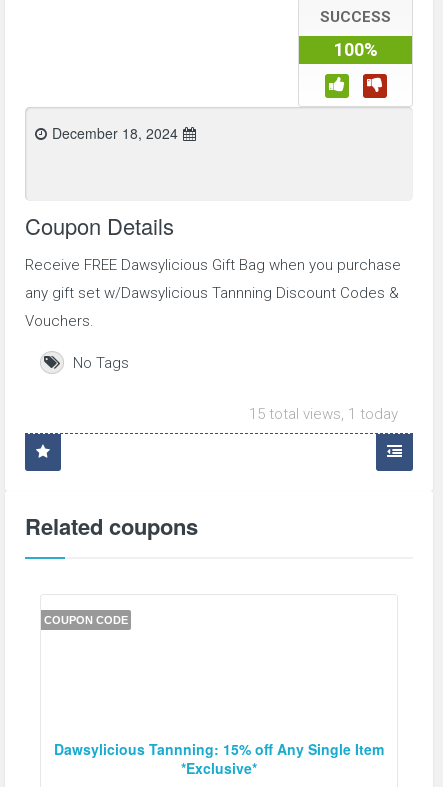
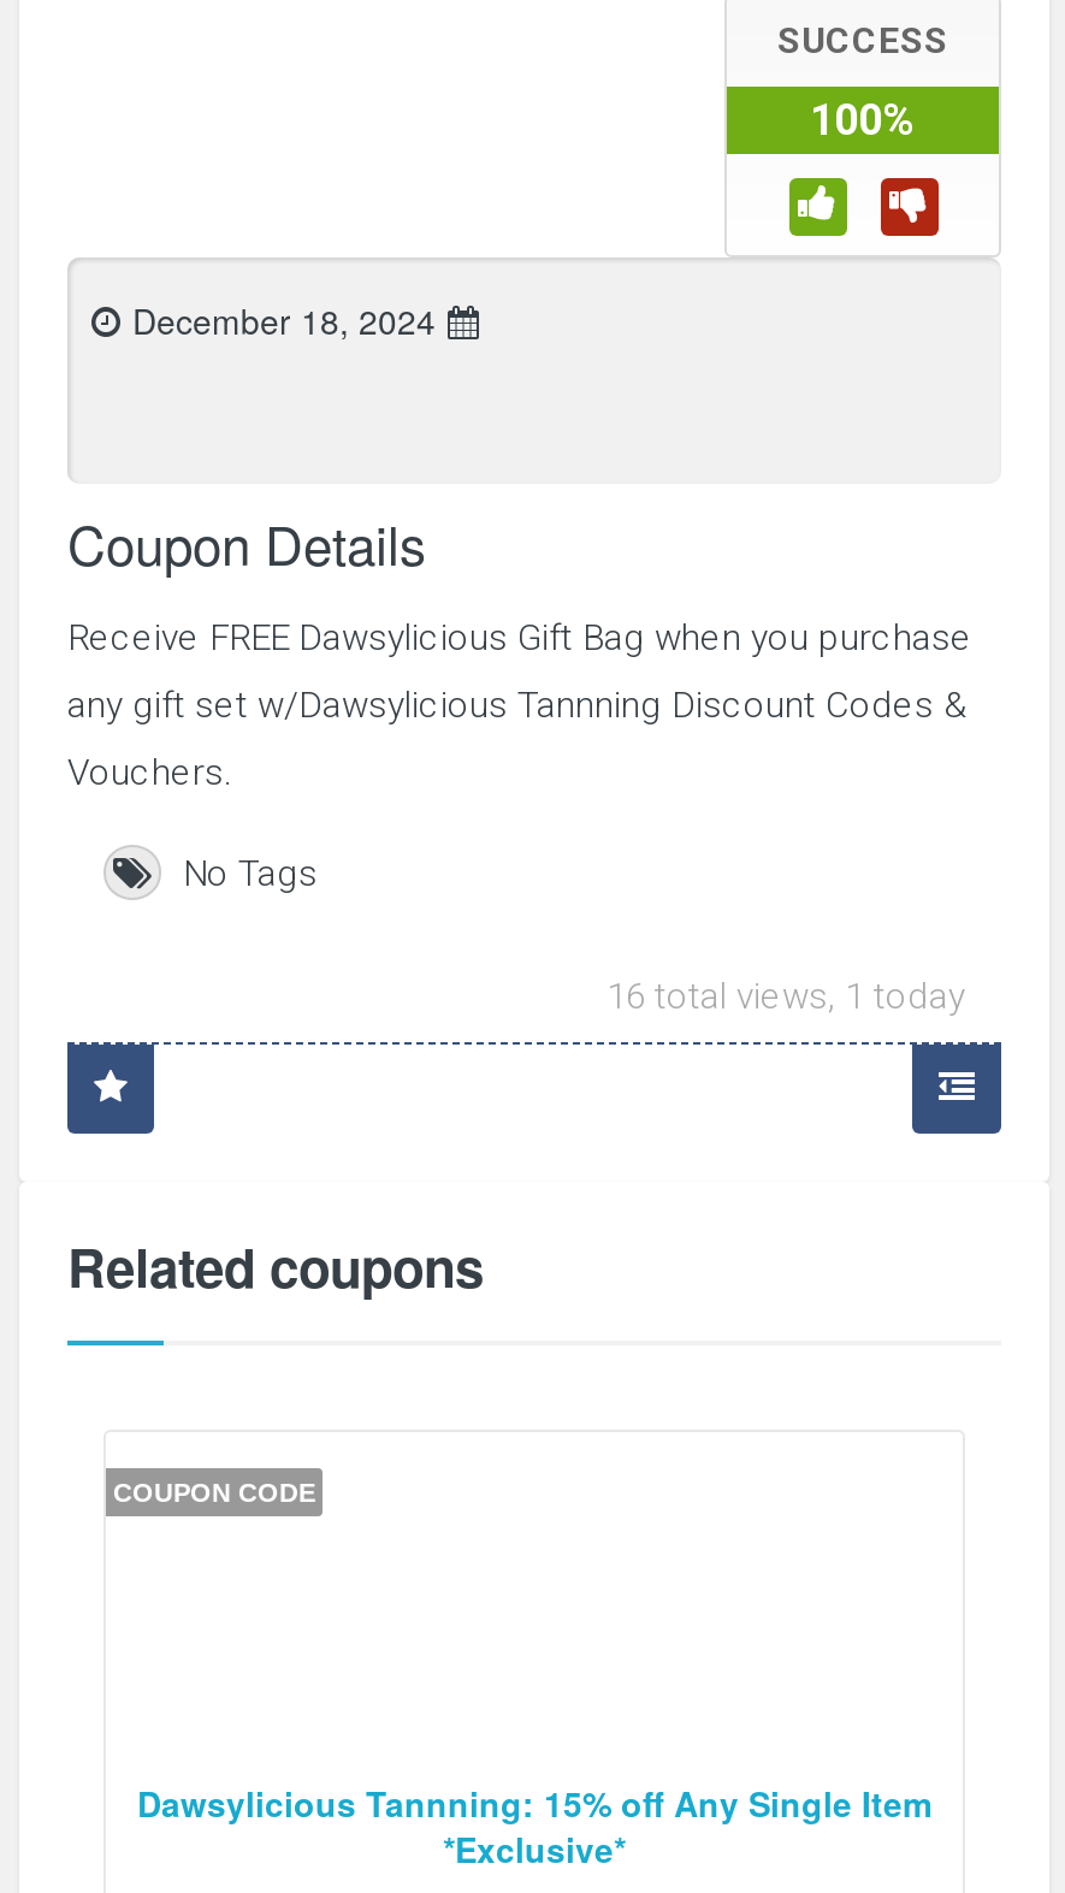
- 15 total views, 1 today
+ 16 total views, 1 today
